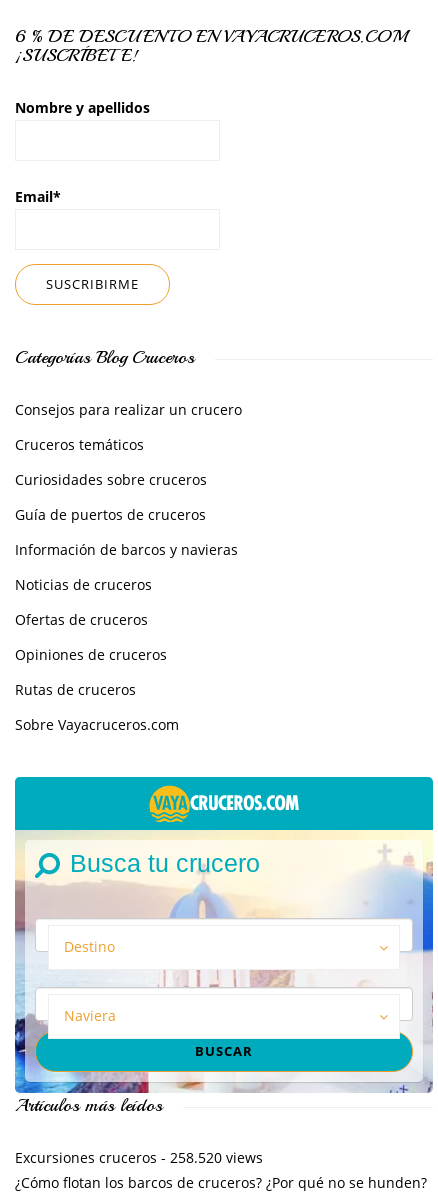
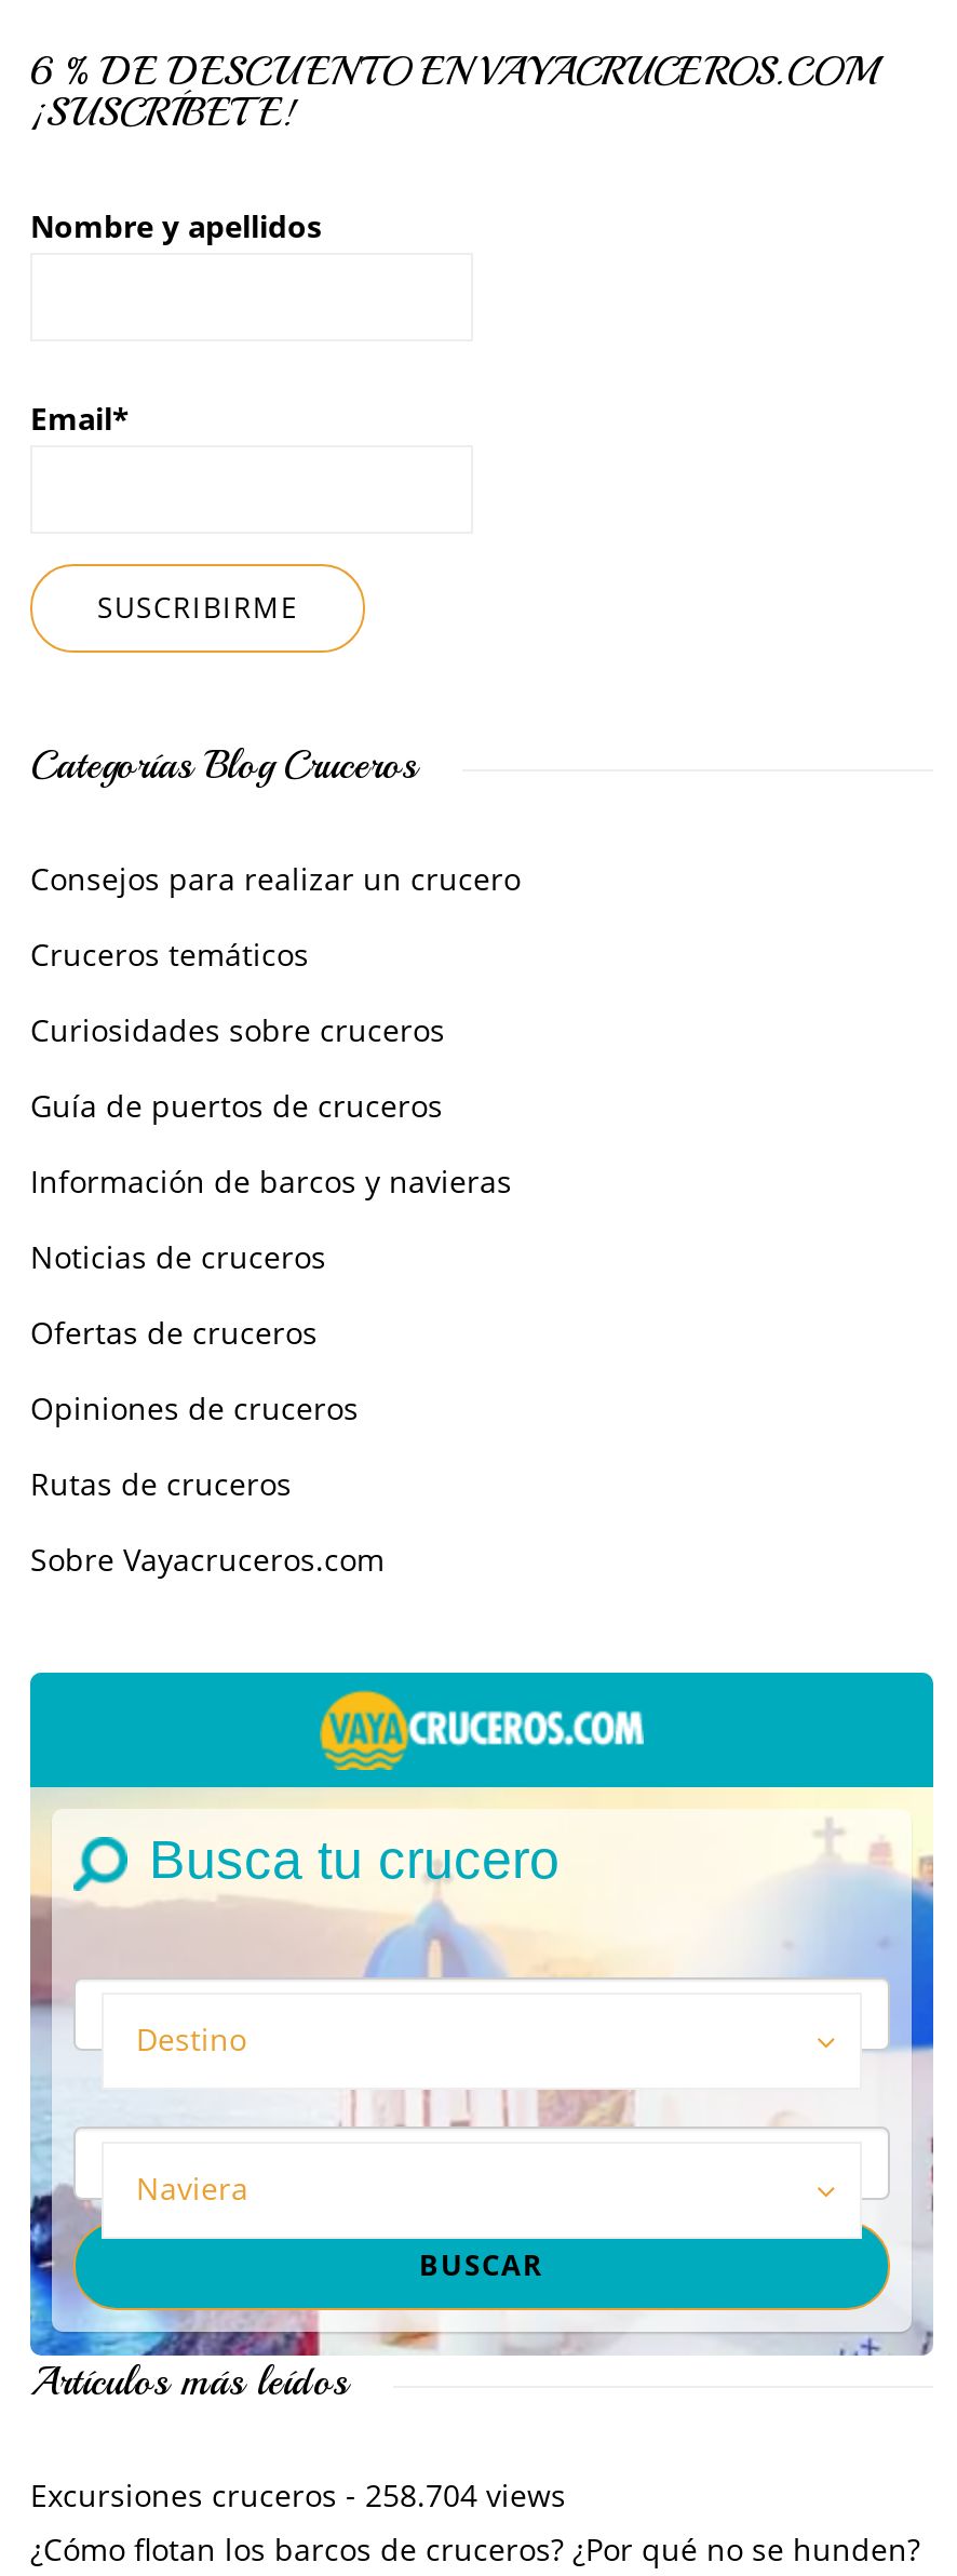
- Excursiones cruceros - 258.520 views
+ Excursiones cruceros - 258.704 views
